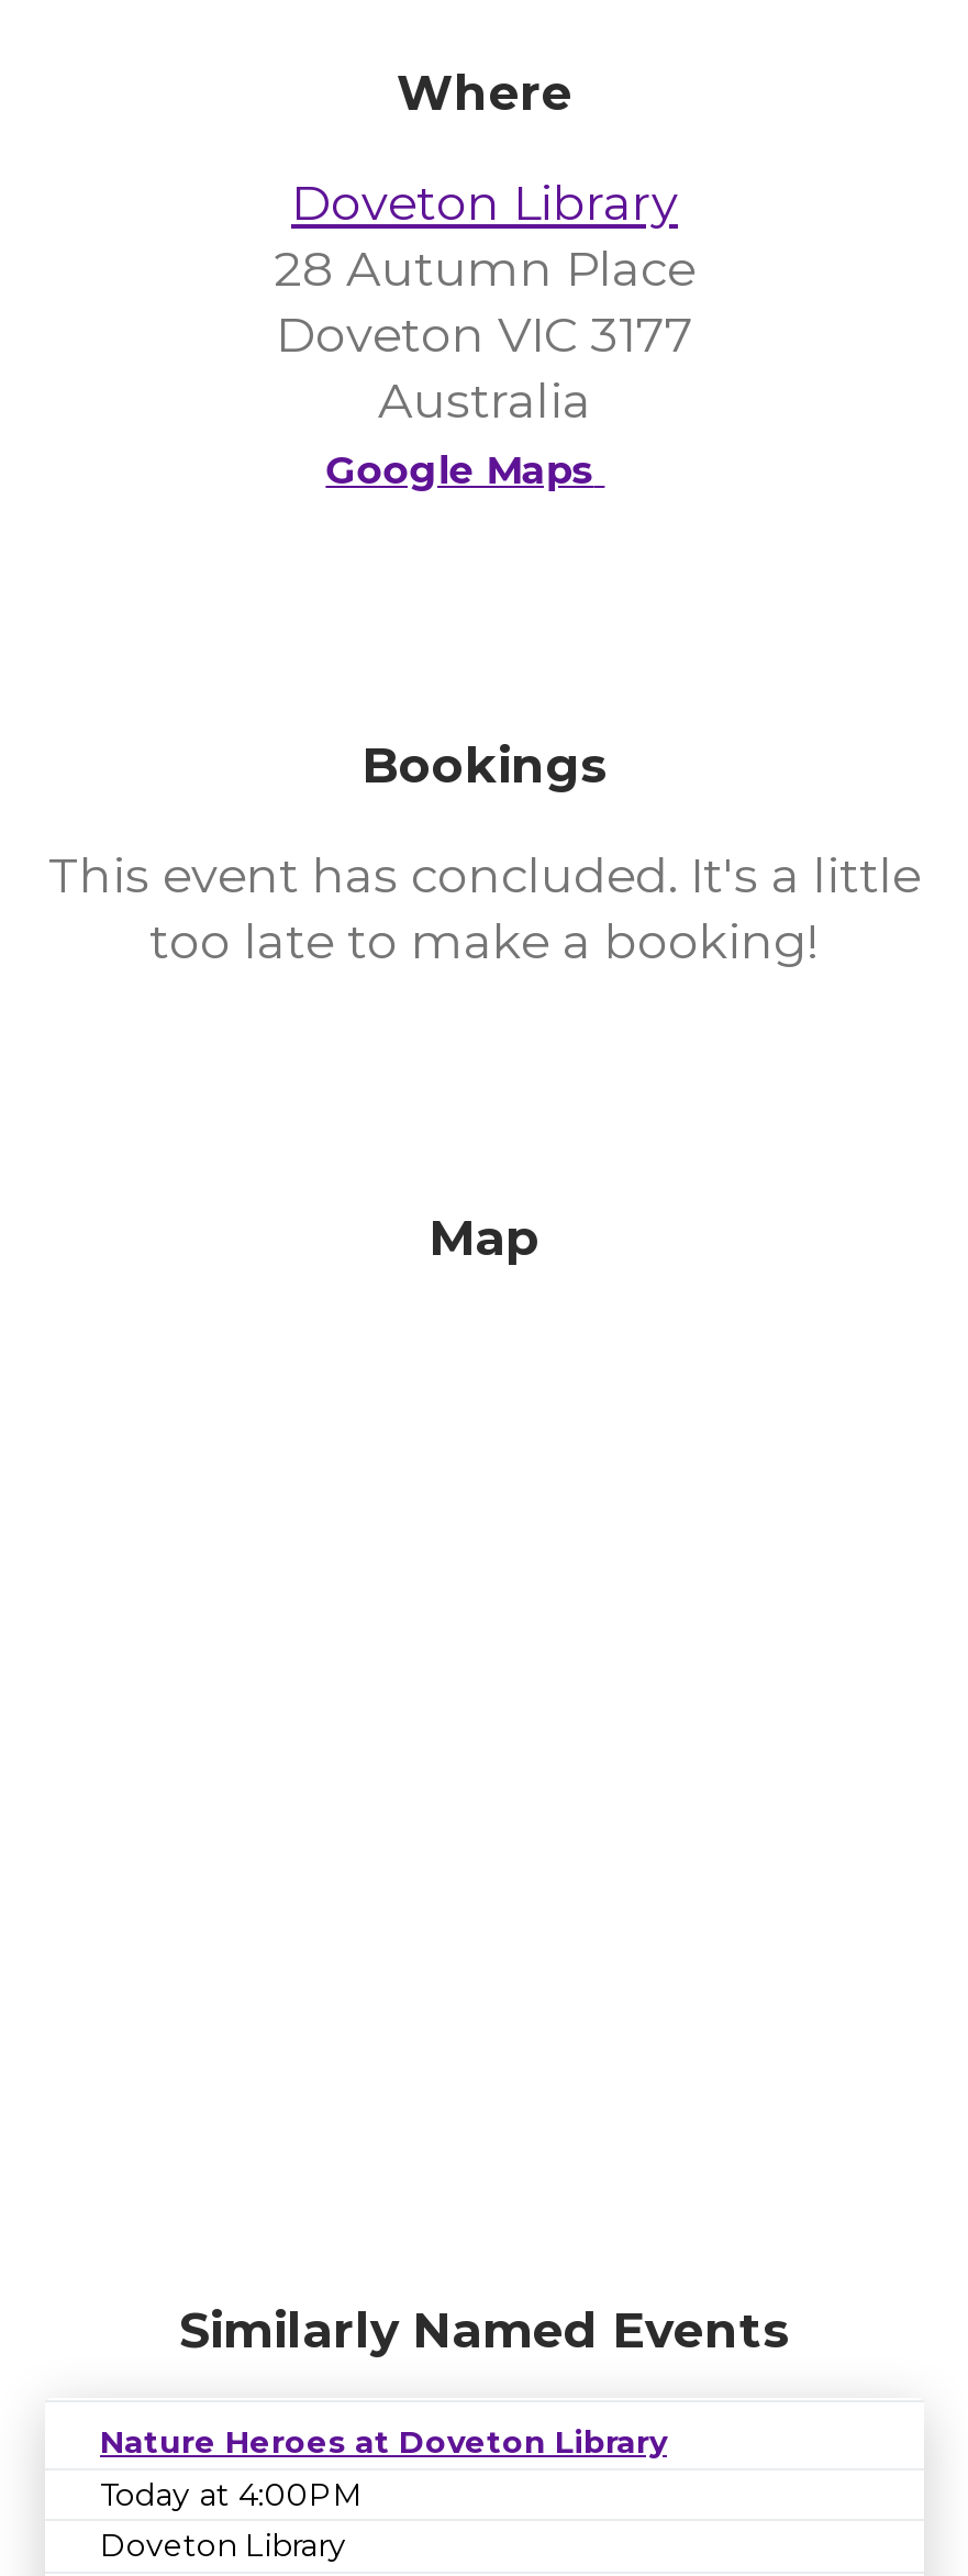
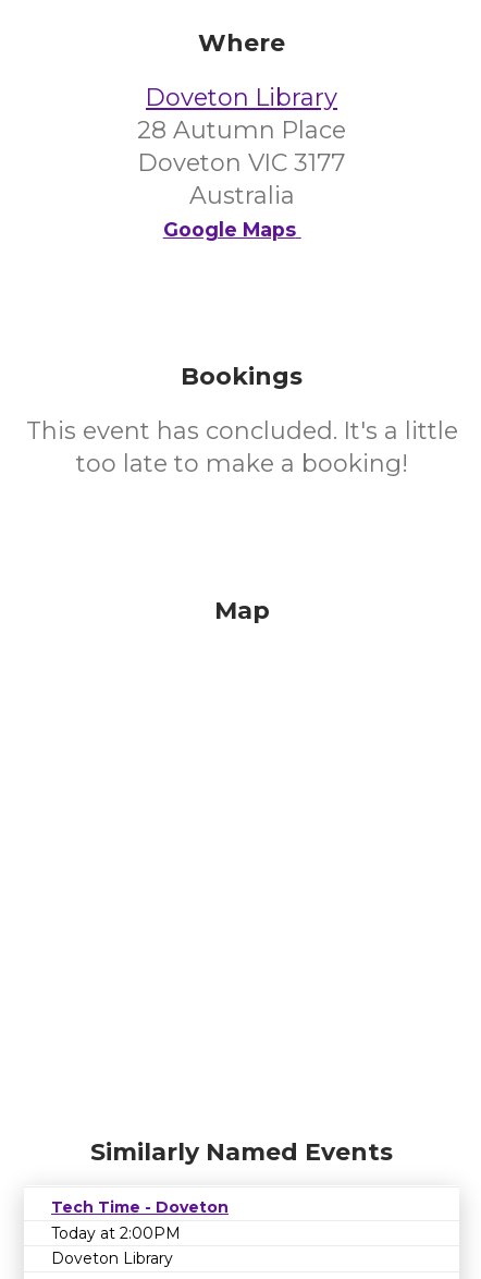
- Nature Heroes at Doveton Library
- Today at 4:00PM
+ Tech Time - Doveton
+ Today at 2:00PM
